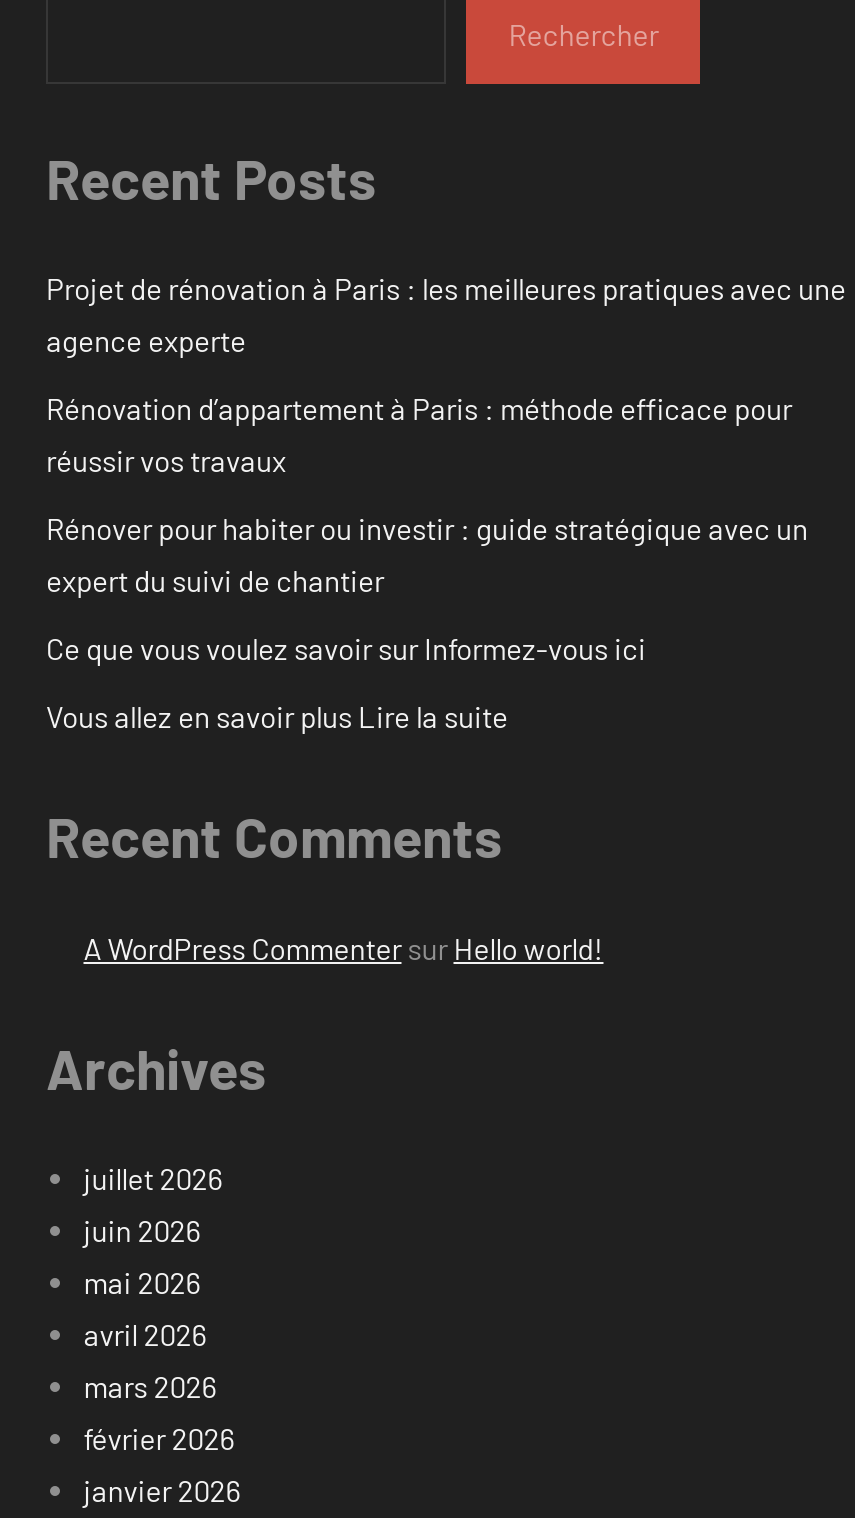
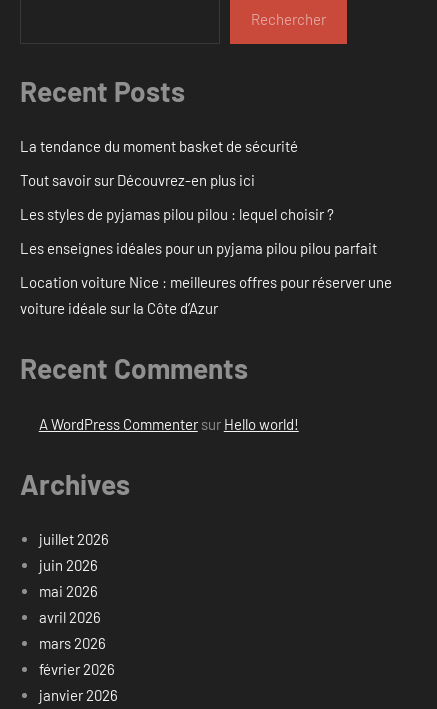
- Projet de rénovation à Paris : les meilleures pratiques avec une
- agence experte
+ La tendance du moment basket de sécurité

- Rénovation d’appartement à Paris : méthode efficace pour
- réussir vos travaux
+ Tout savoir sur Découvrez-en plus ici

- Rénover pour habiter ou investir : guide stratégique avec un
- expert du suivi de chantier
+ Les styles de pyjamas pilou pilou : lequel choisir ?

- Ce que vous voulez savoir sur Informez-vous ici
+ Les enseignes idéales pour un pyjama pilou pilou parfait

- Vous allez en savoir plus Lire la suite
+ Location voiture Nice : meilleures offres pour réserver une
+ voiture idéale sur la Côte d’Azur
